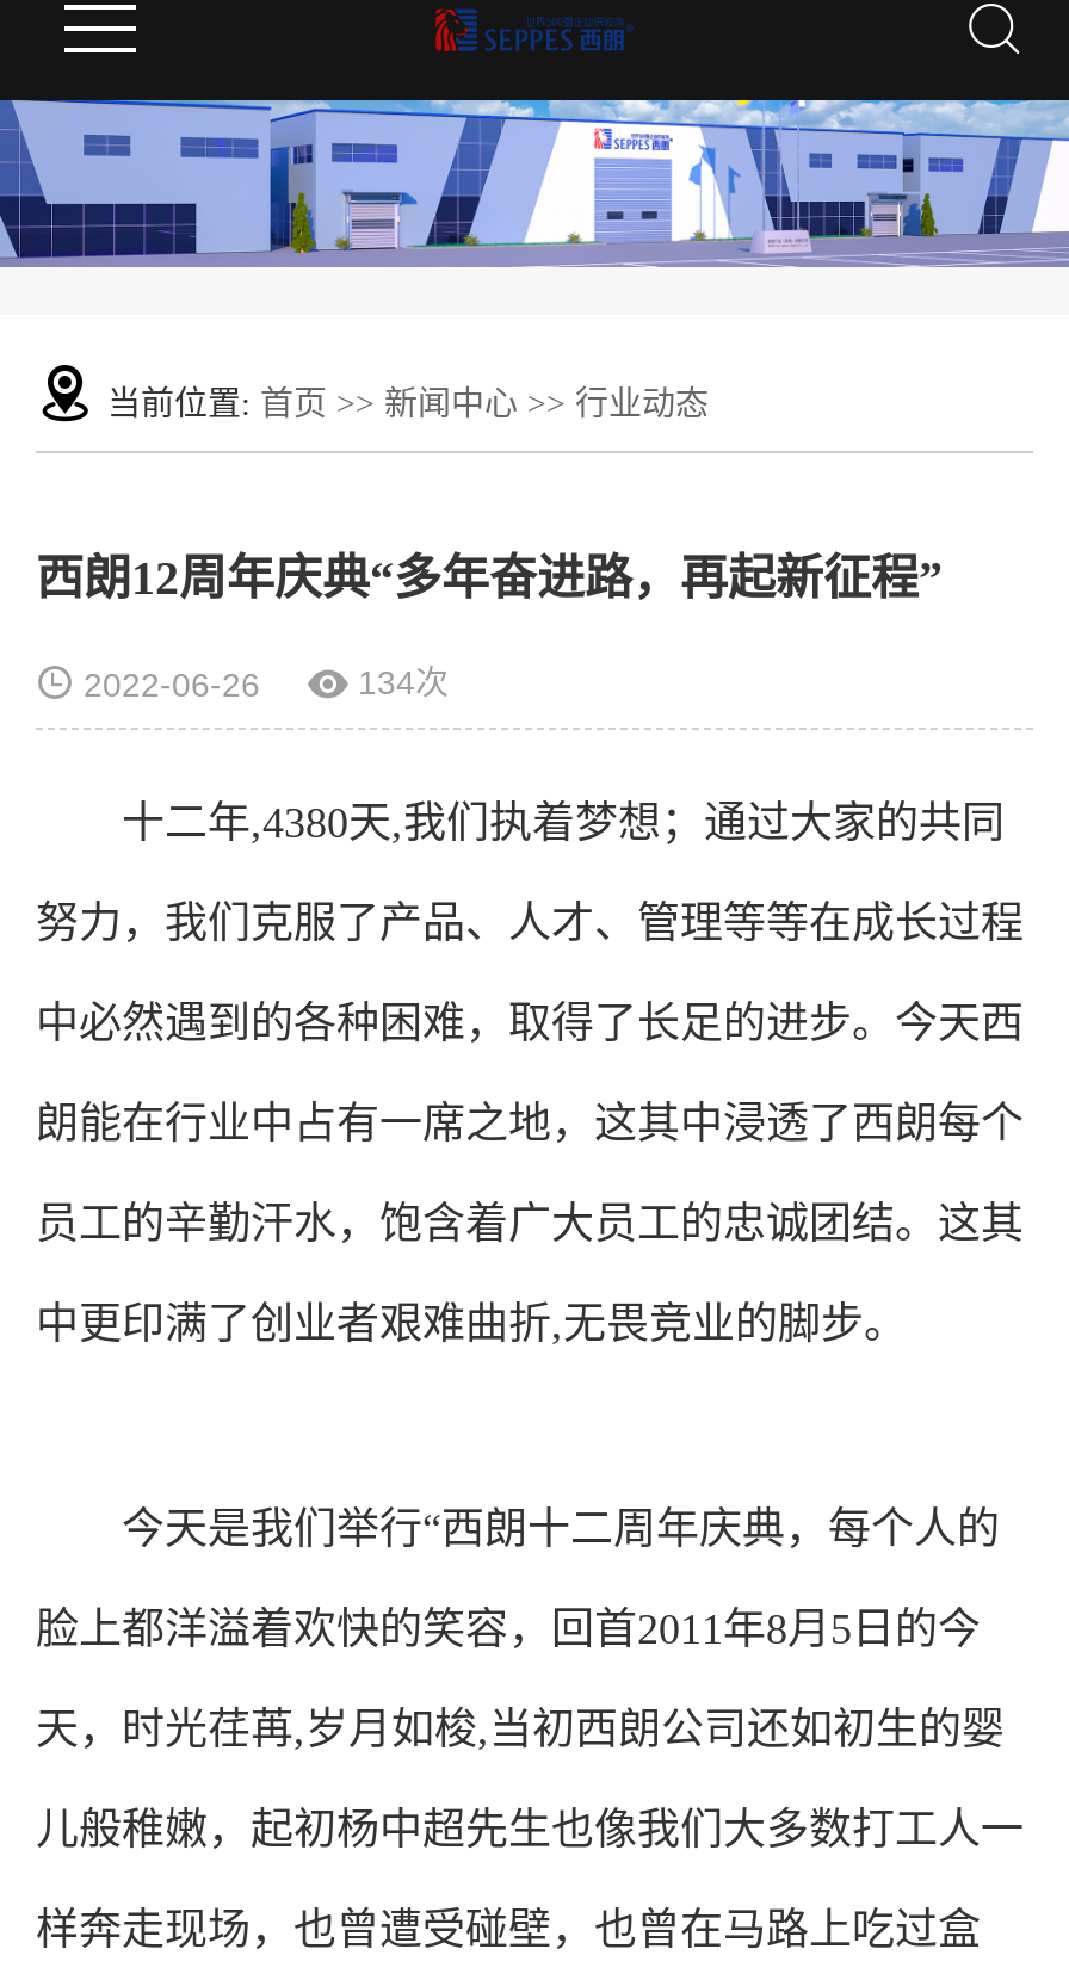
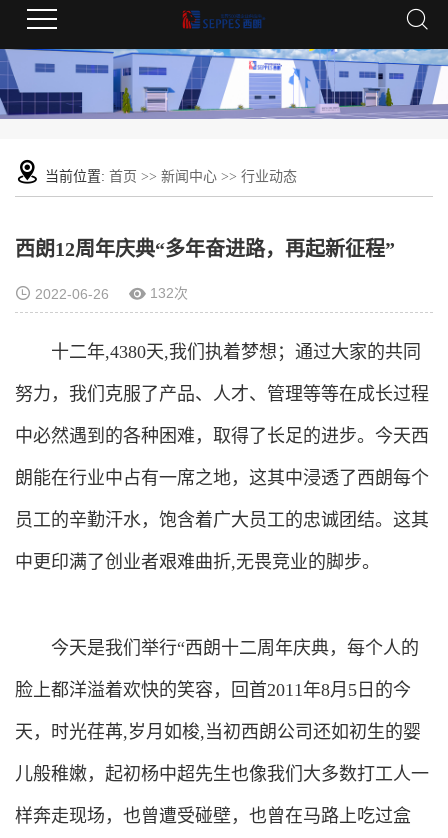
- 134次
+ 132次
